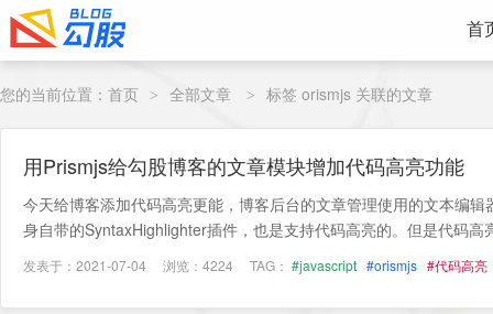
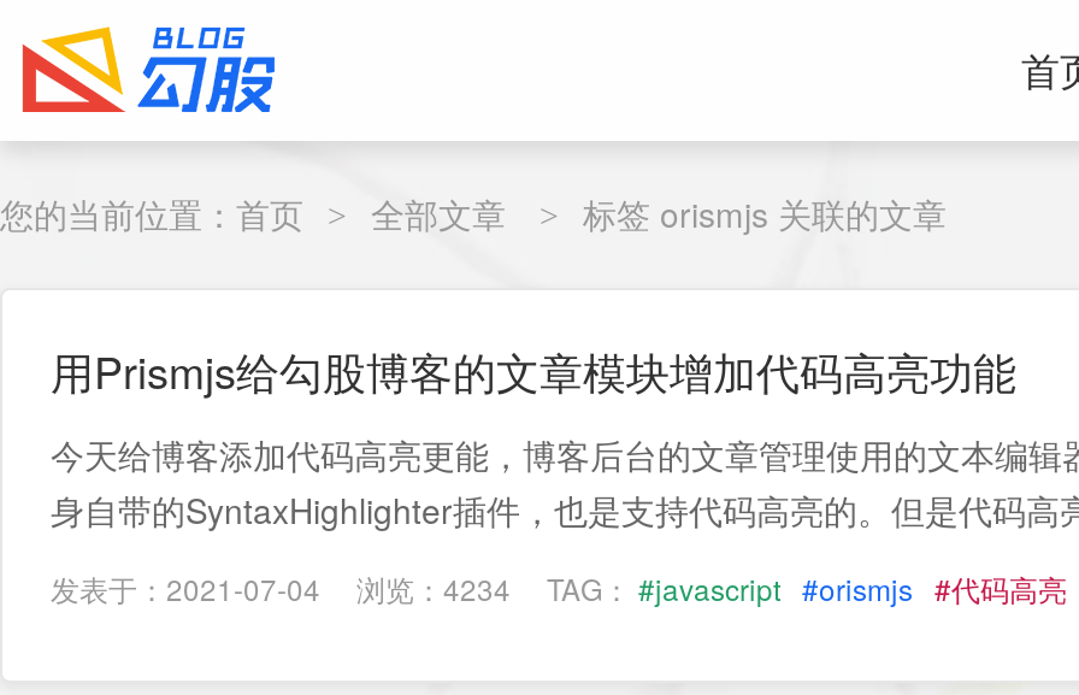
- 发表于：2021-07-04 浏览：4224 TAG：#javascript #orismjs #代码高亮
+ 发表于：2021-07-04 浏览：4234 TAG：#javascript #orismjs #代码高亮
